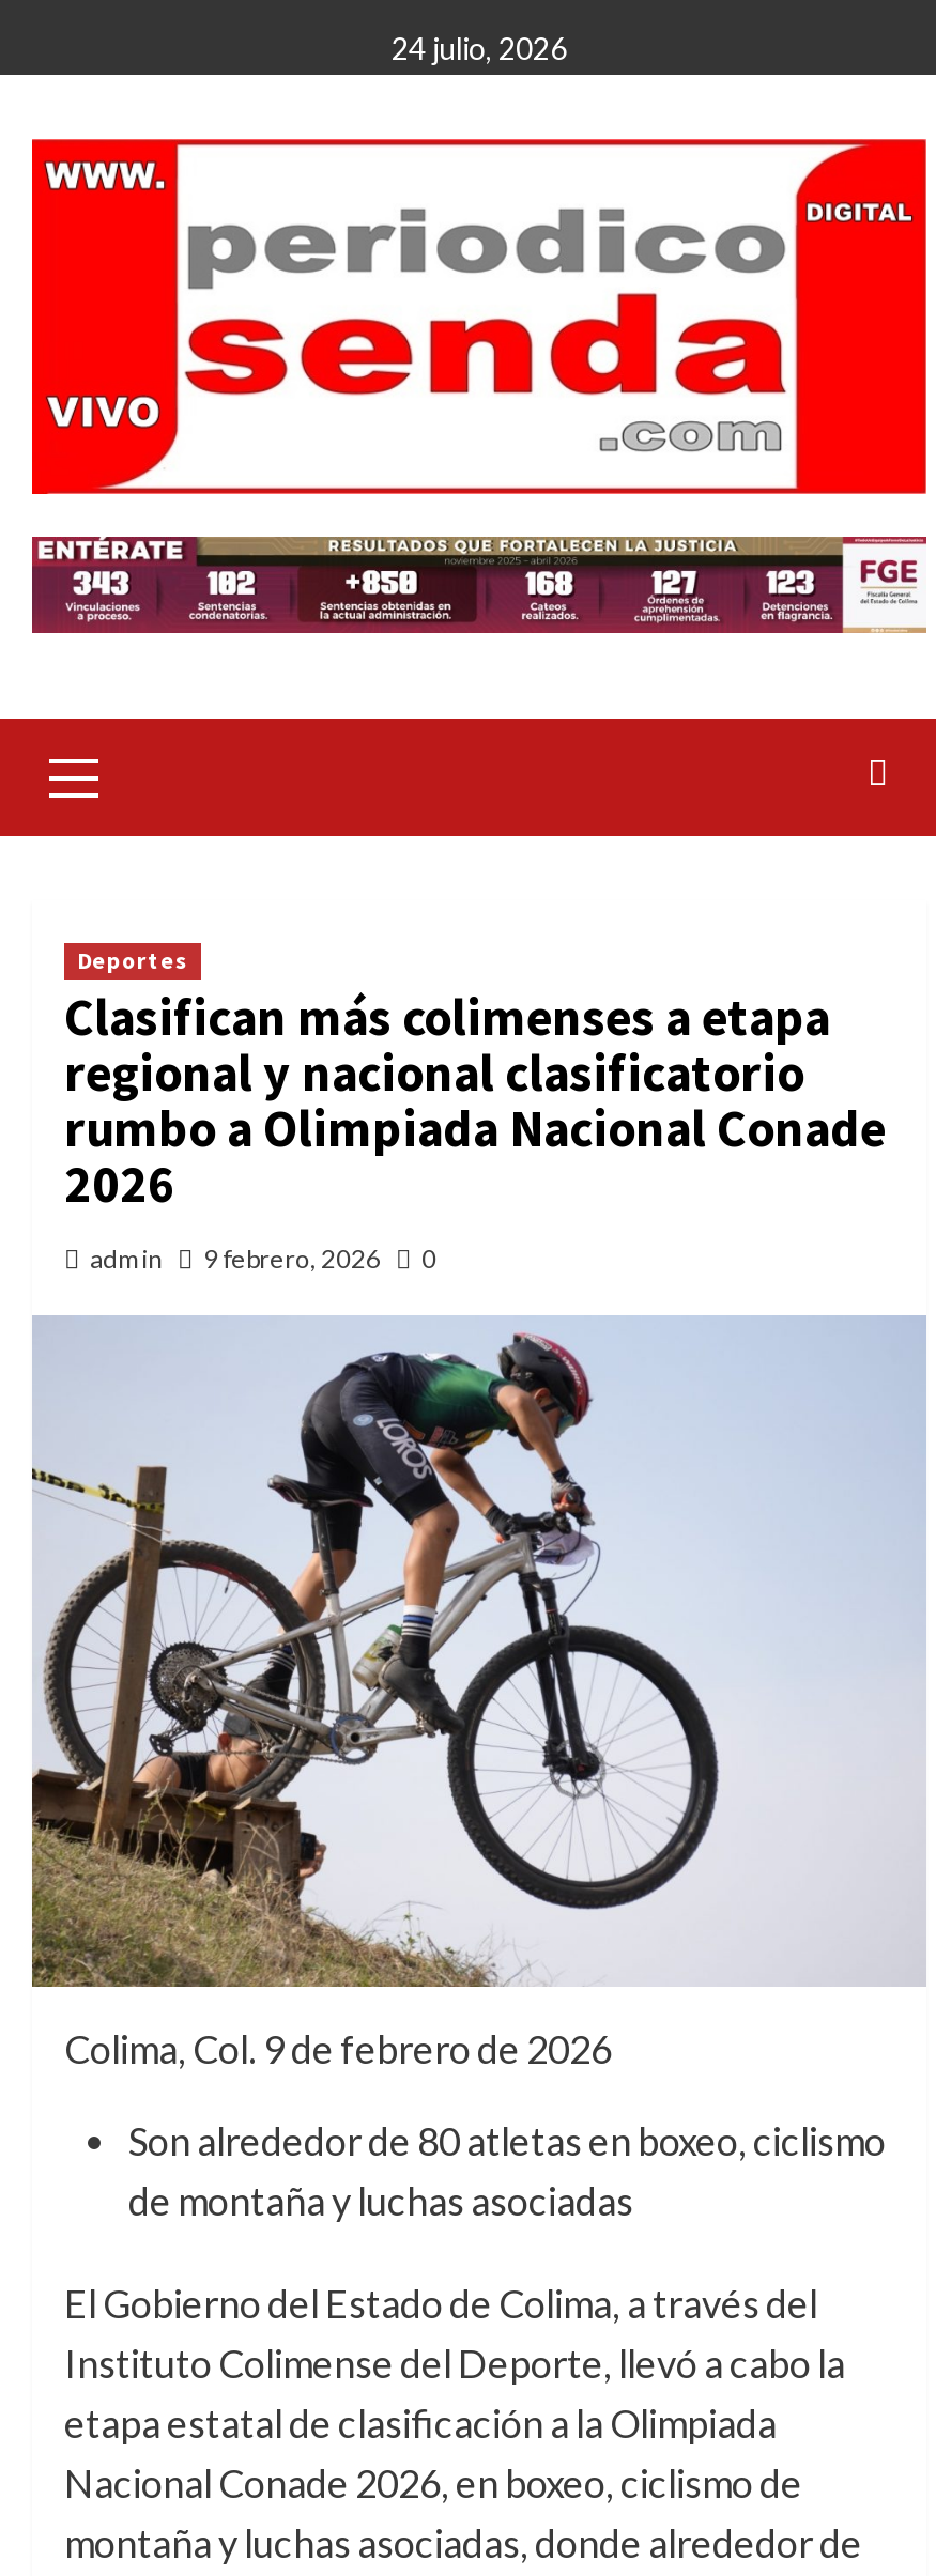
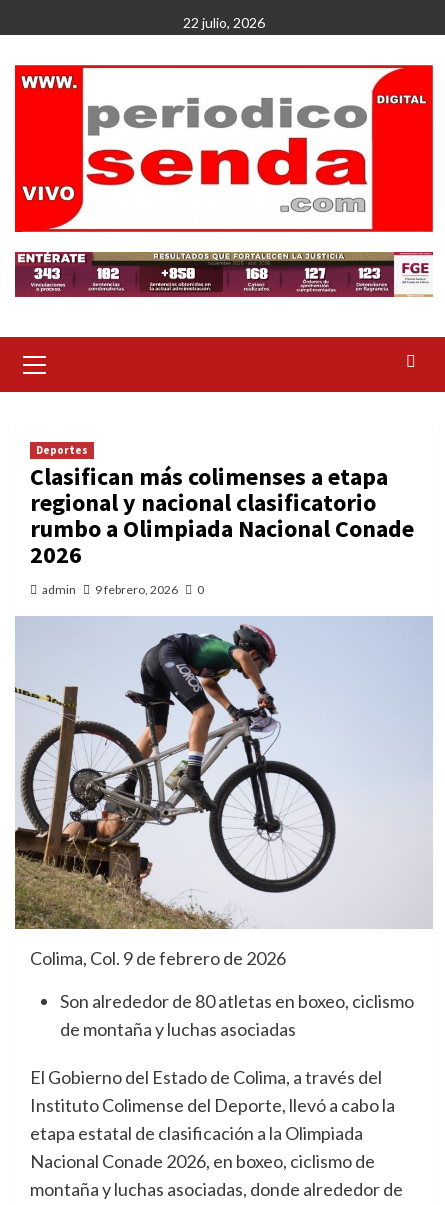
- 24 julio, 2026
+ 22 julio, 2026
